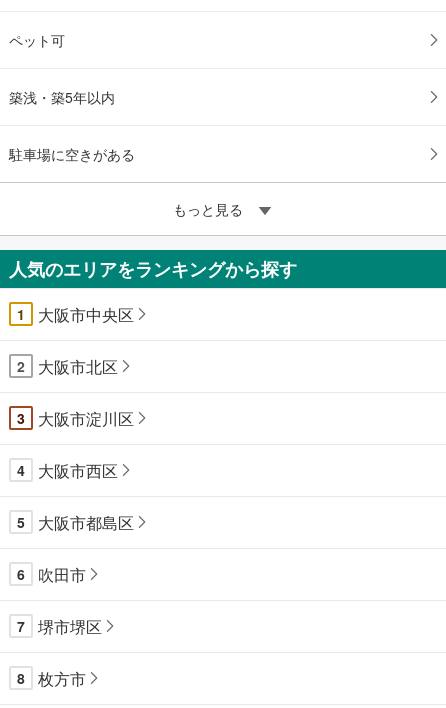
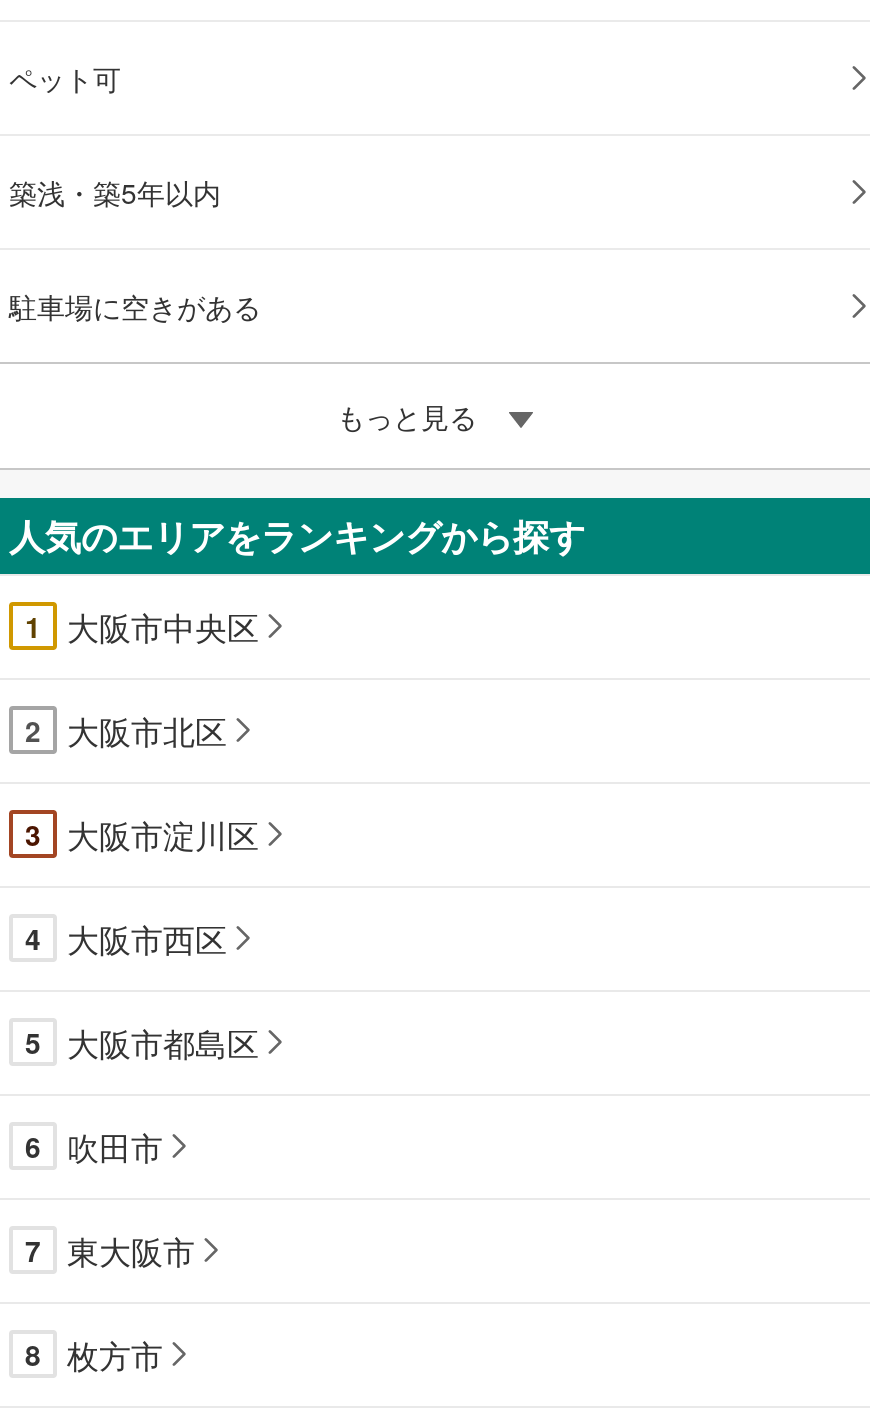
- 堺市堺区
+ 東大阪市
